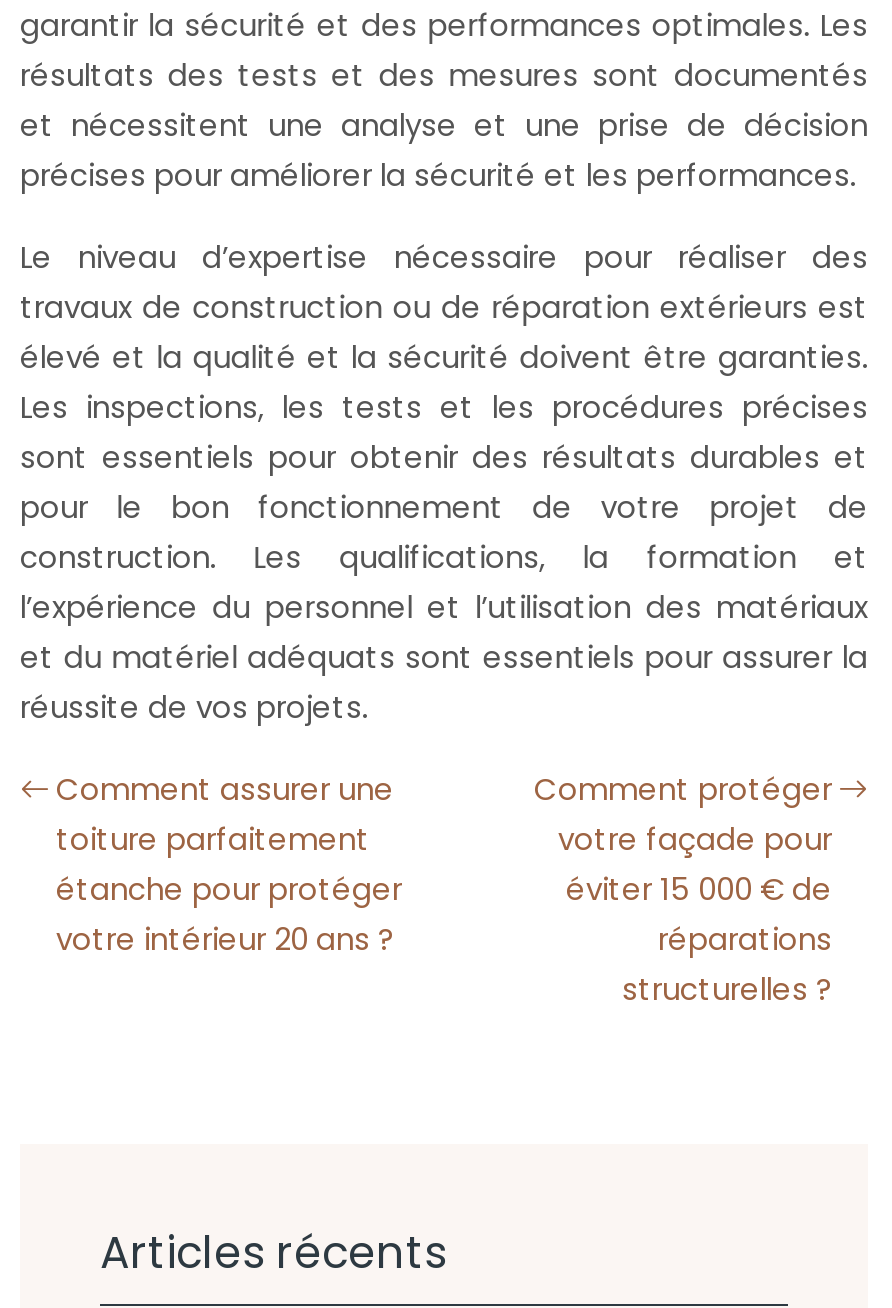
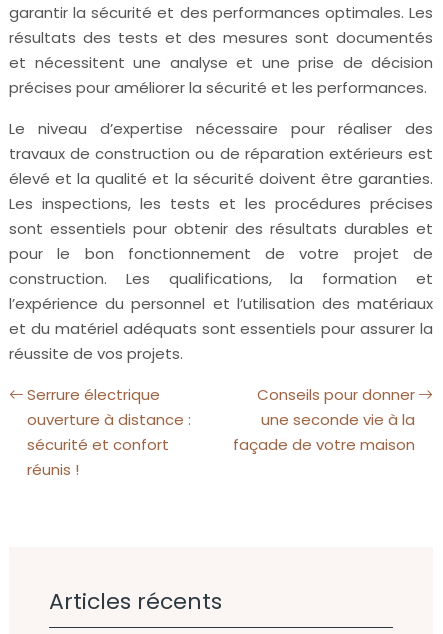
- Comment assurer une
- toiture parfaitement
- étanche pour protéger
- votre intérieur 20 ans ?
+ Serrure électrique
+ ouverture à distance :
+ sécurité et confort
+ réunis !

- Comment protéger
- votre façade pour
- éviter 15 000 € de
- réparations
- structurelles ?
+ Conseils pour donner
+ une seconde vie à la
+ façade de votre maison
